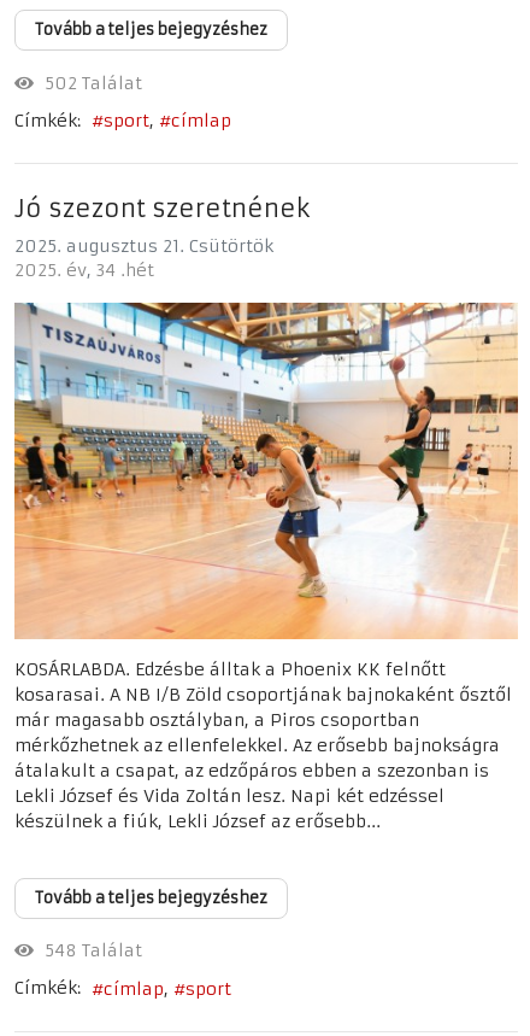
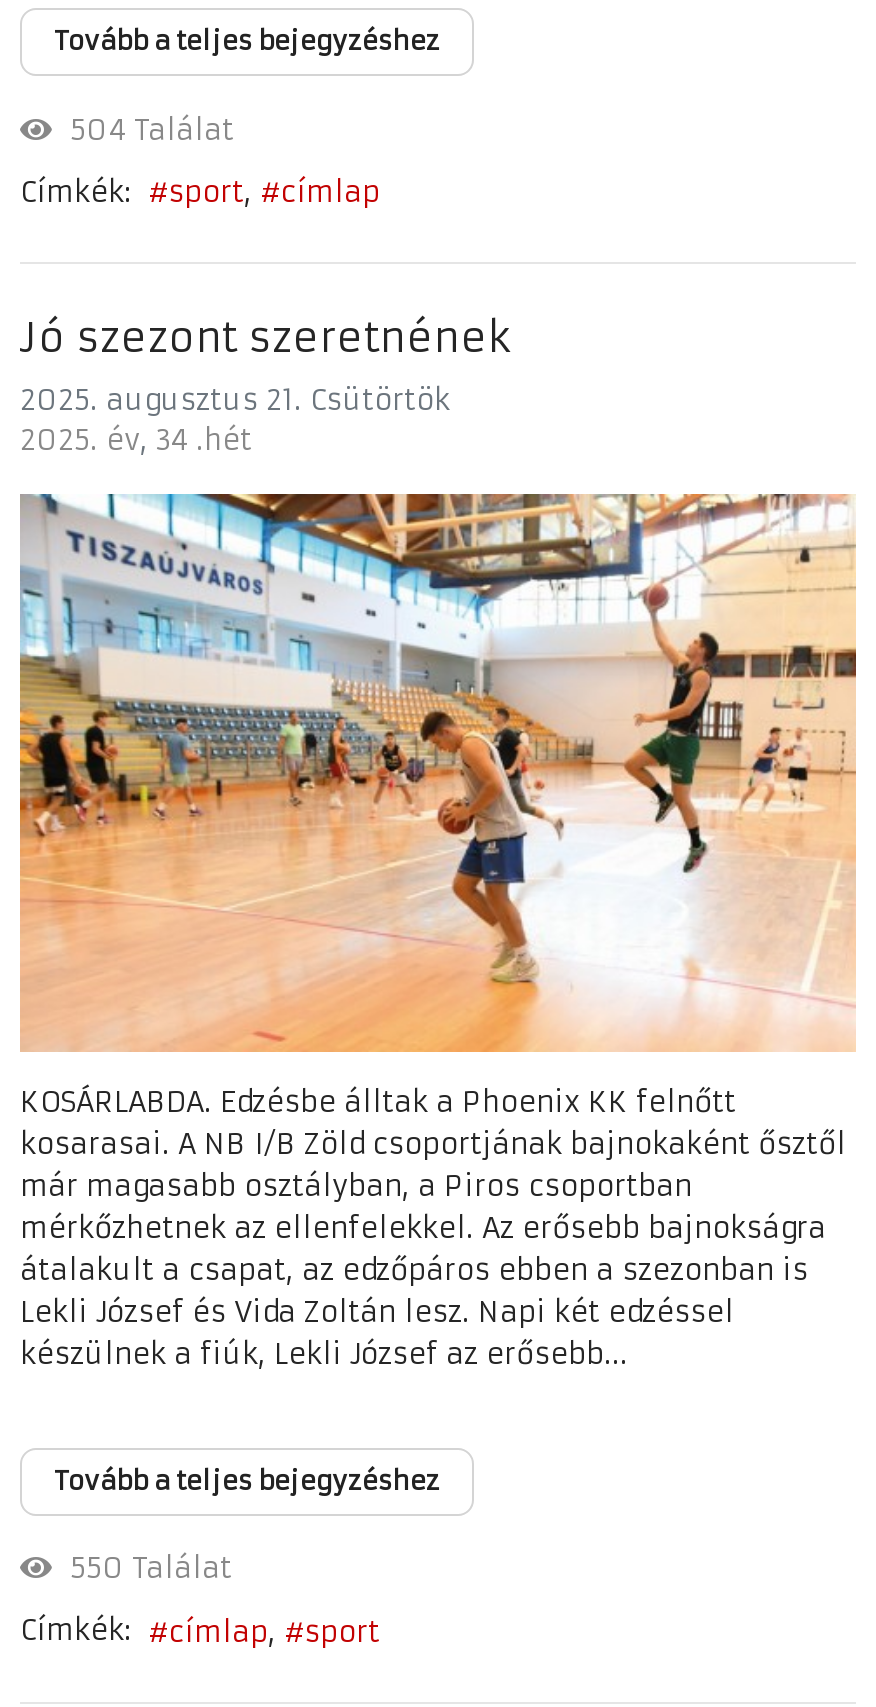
- 502 Találat
+ 504 Találat

- 548 Találat
+ 550 Találat
